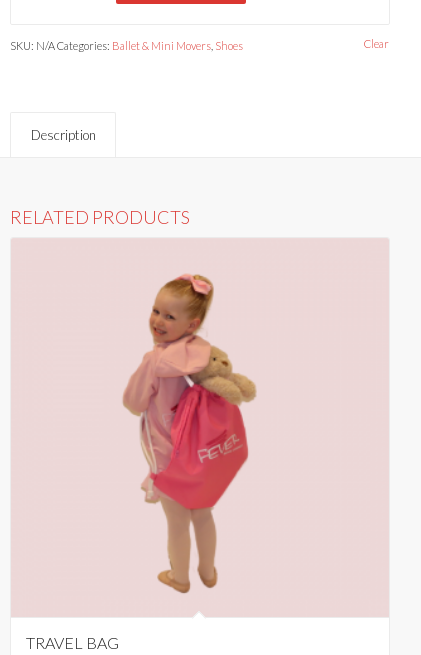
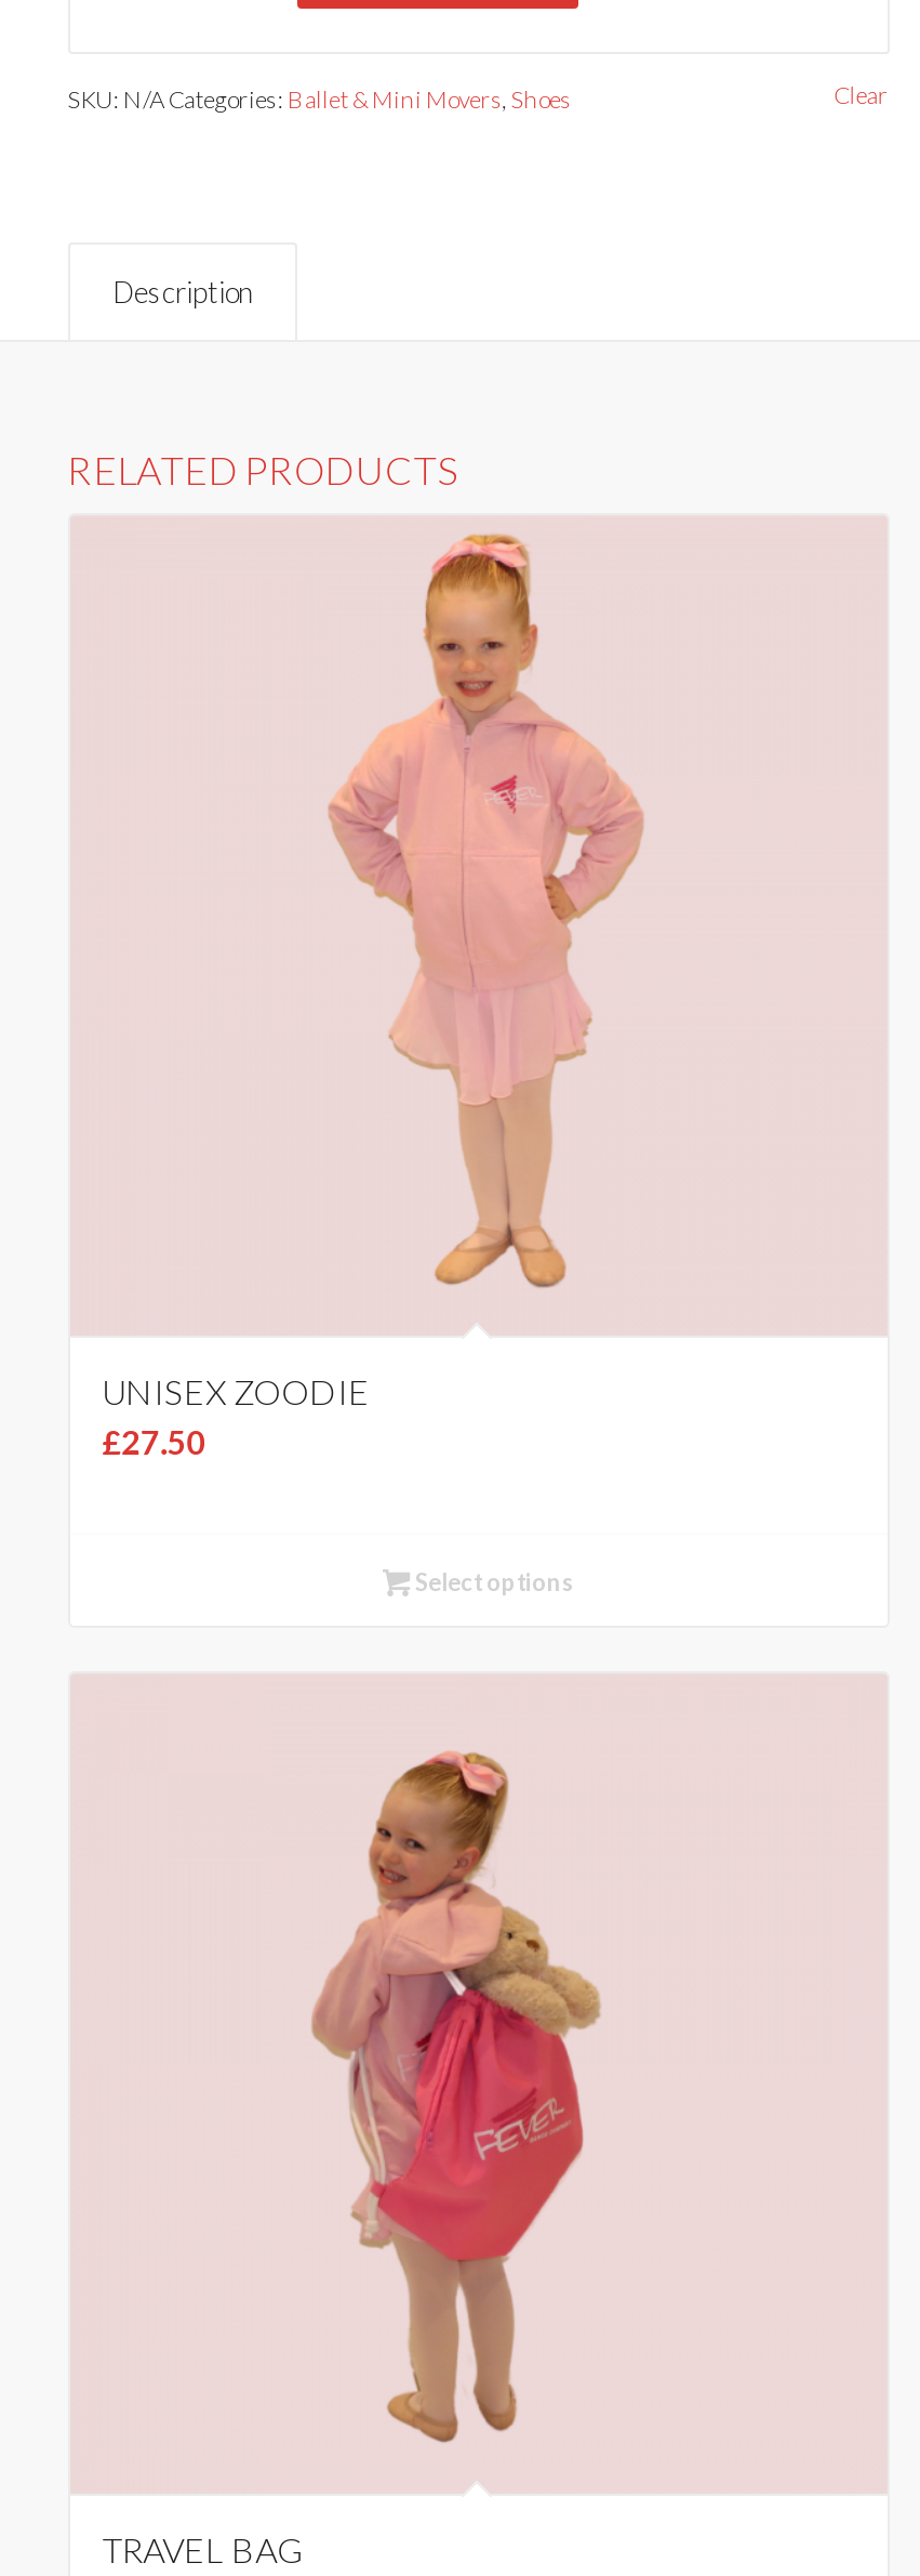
+ [image]
+ UNISEX ZOODIE
+ £27.50

+ Select options
